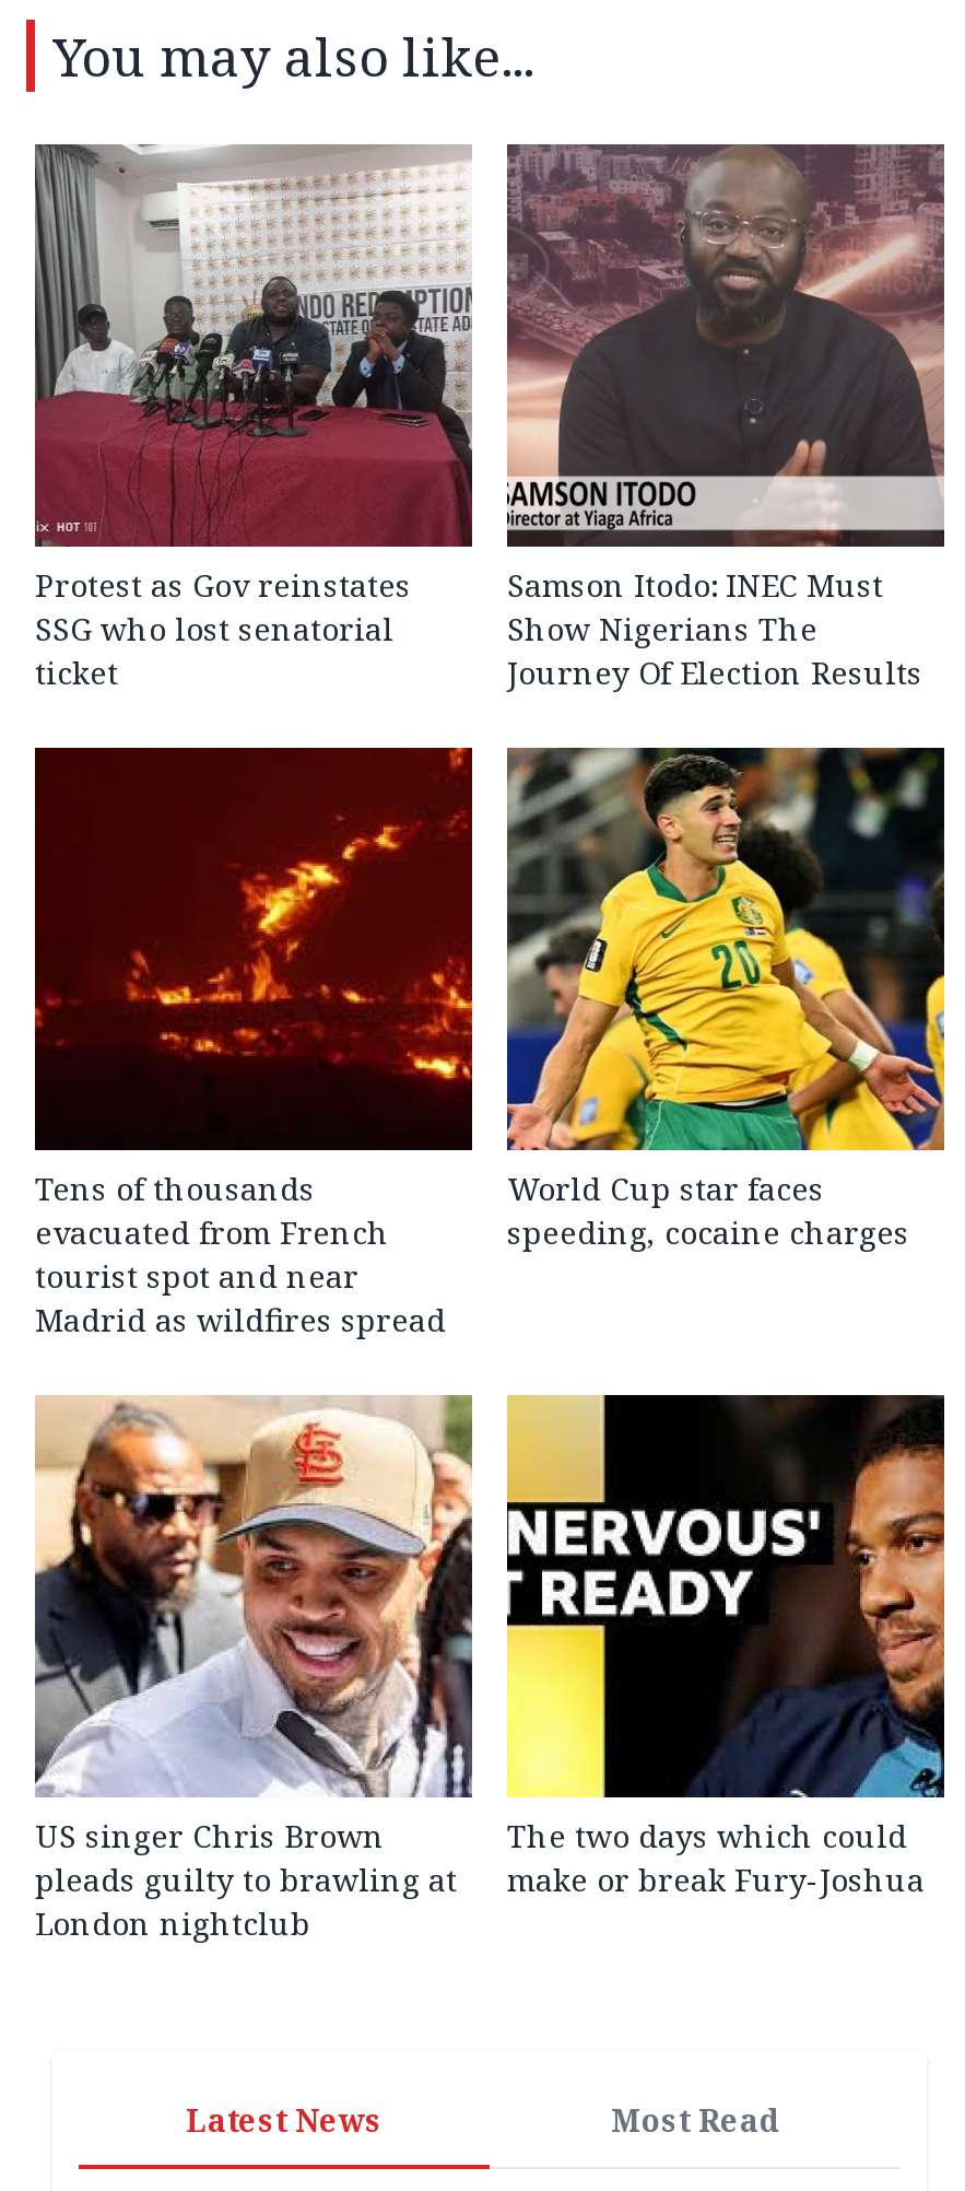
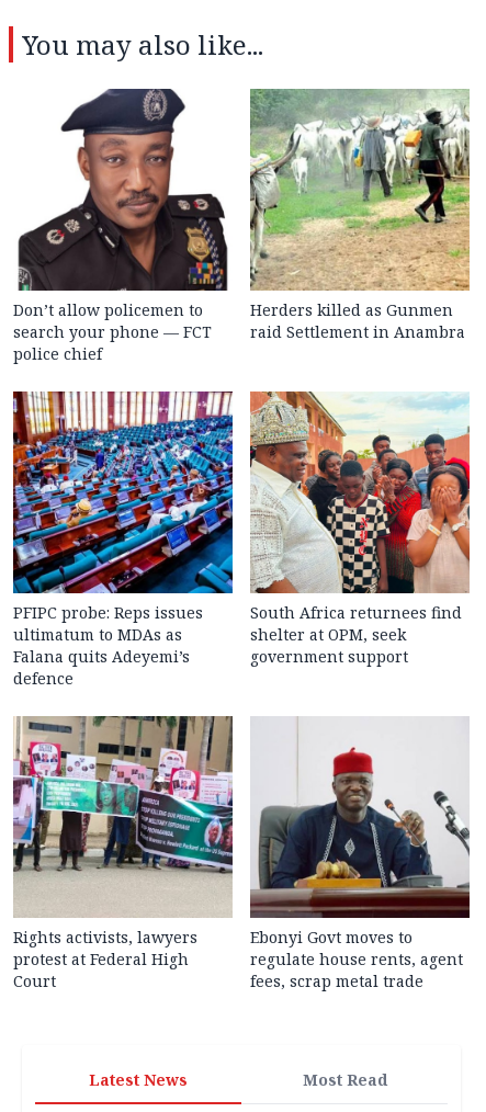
- [image]
- Protest as Gov reinstates
- SSG who lost senatorial
- ticket
+ [image]
+ Don’t allow policemen to
+ search your phone — FCT
+ police chief

- [image]
- Samson Itodo: INEC Must
- Show Nigerians The
- Journey Of Election Results
+ [image]
+ Herders killed as Gunmen
+ raid Settlement in Anambra

- [image]
- Tens of thousands
- evacuated from French
- tourist spot and near
- Madrid as wildfires spread
+ [image]
+ PFIPC probe: Reps issues
+ ultimatum to MDAs as
+ Falana quits Adeyemi’s
+ defence

- [image]
- World Cup star faces
- speeding, cocaine charges
+ [image]
+ South Africa returnees find
+ shelter at OPM, seek
+ government support

- [image]
- US singer Chris Brown
- pleads guilty to brawling at
- London nightclub
+ [image]
+ Rights activists, lawyers
+ protest at Federal High
+ Court

- [image]
- The two days which could
- make or break Fury-Joshua
+ [image]
+ Ebonyi Govt moves to
+ regulate house rents, agent
+ fees, scrap metal trade
